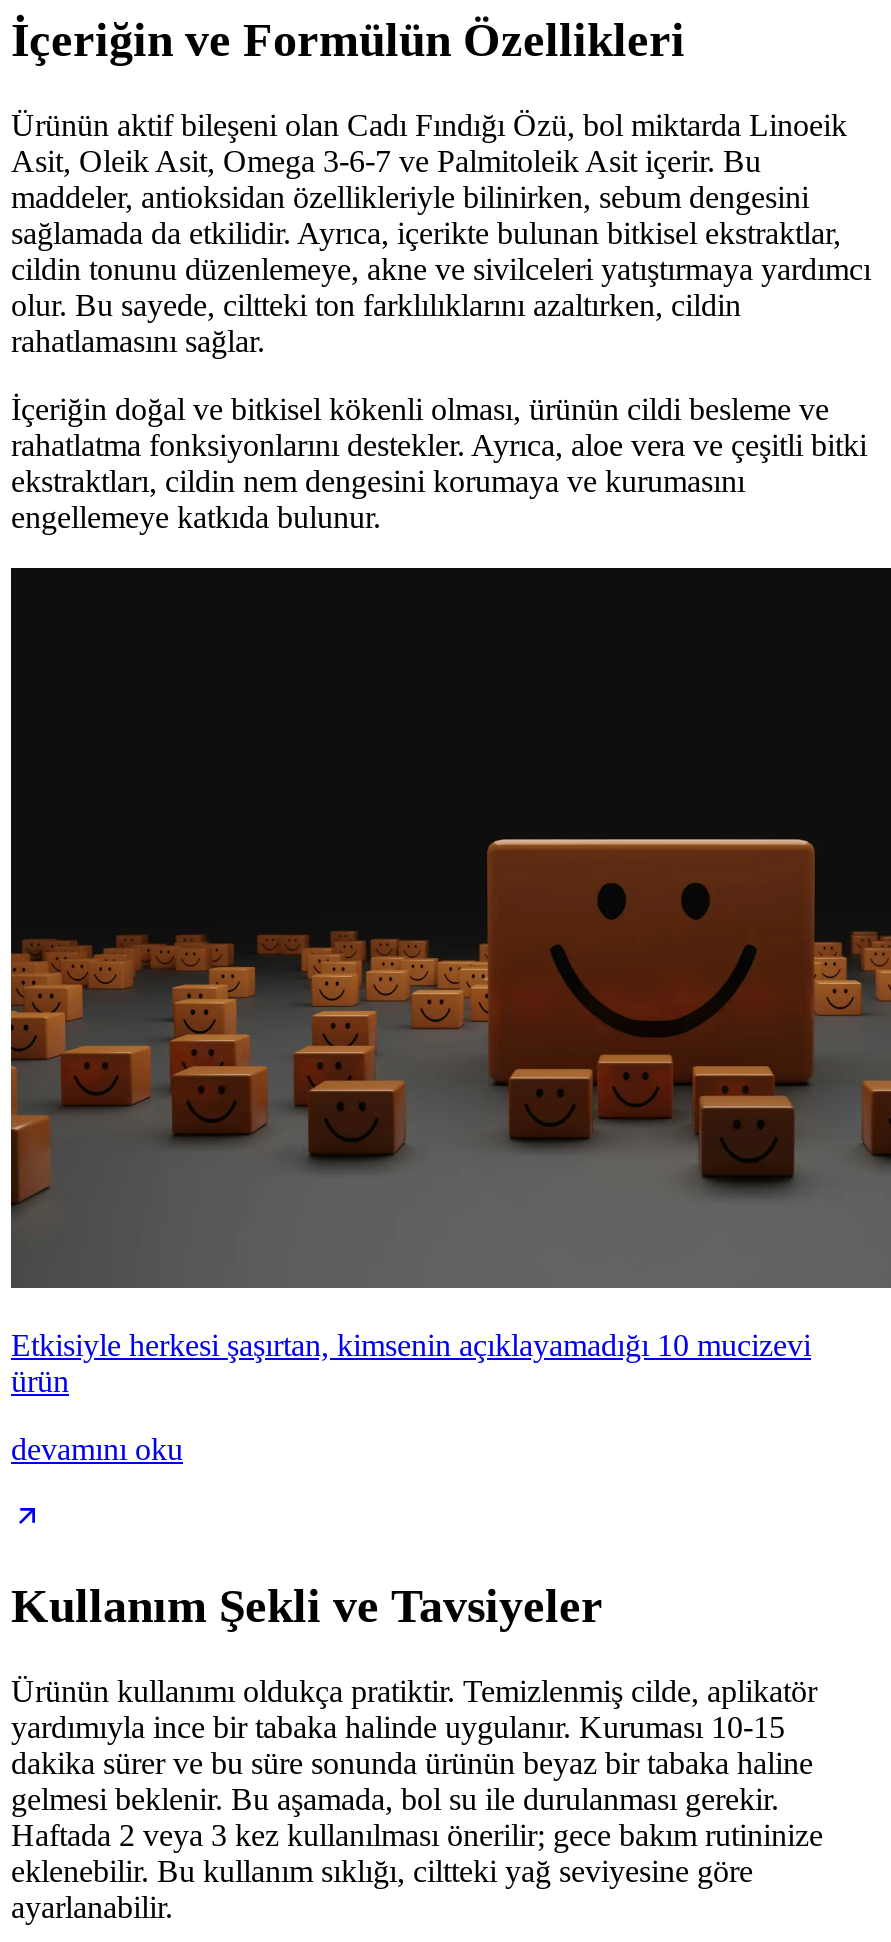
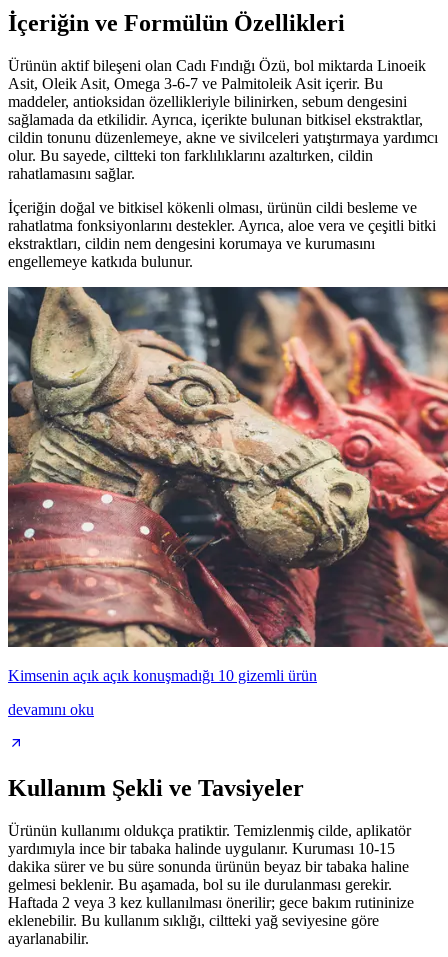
- [image]
- Etkisiyle herkesi şaşırtan, kimsenin açıklayamadığı 10 mucizevi
- ürün
+ [image]
+ Kimsenin açık açık konuşmadığı 10 gizemli ürün
